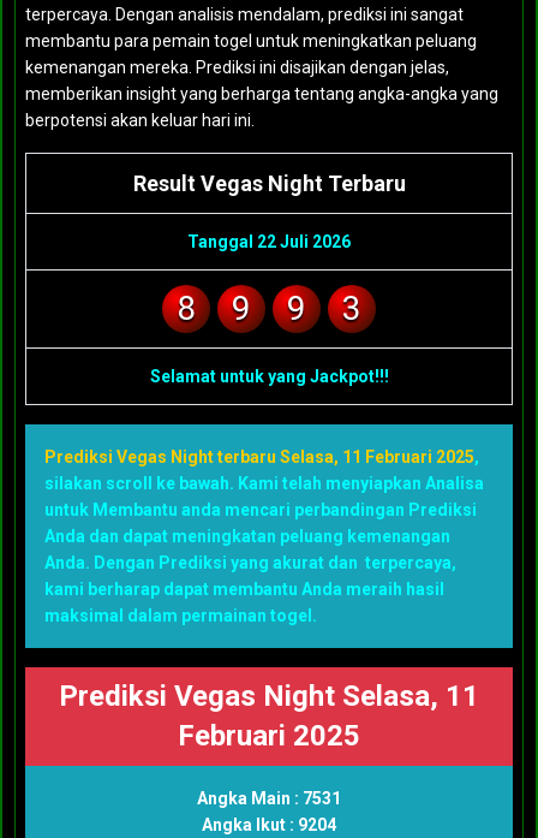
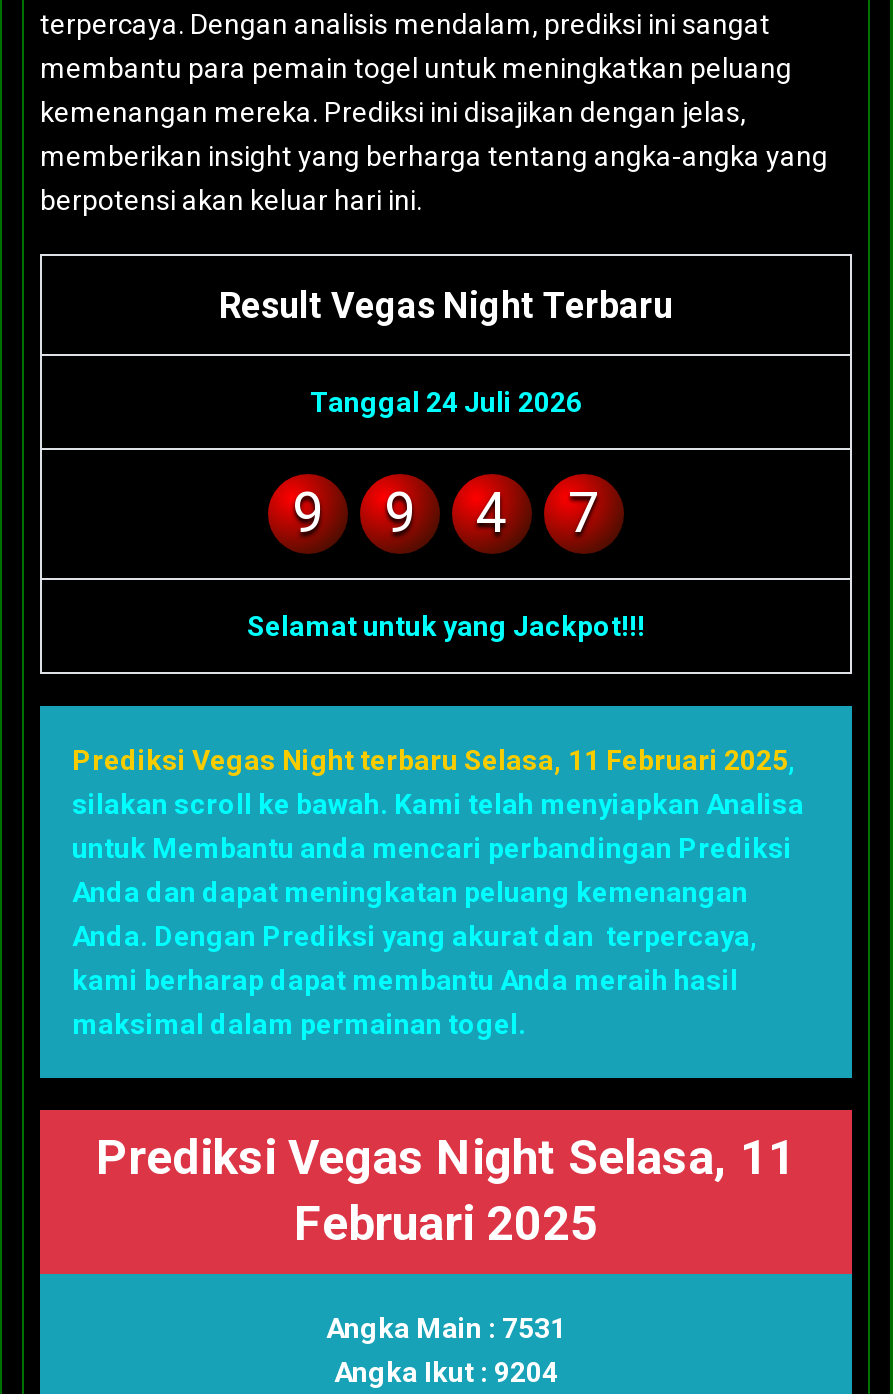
- Tanggal 22 Juli 2026
- 8
+ Tanggal 24 Juli 2026

- 3
+ 4
+ 7
